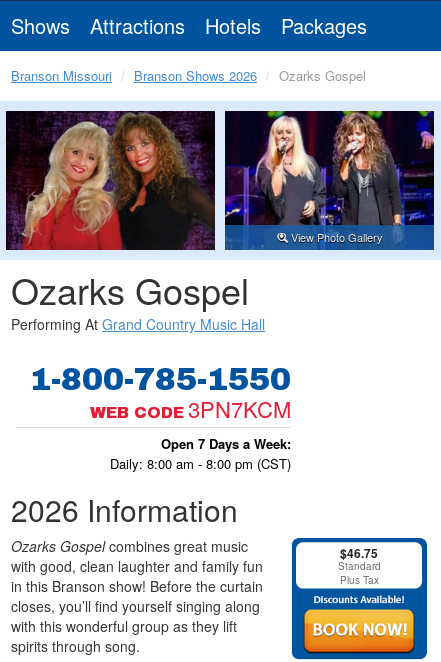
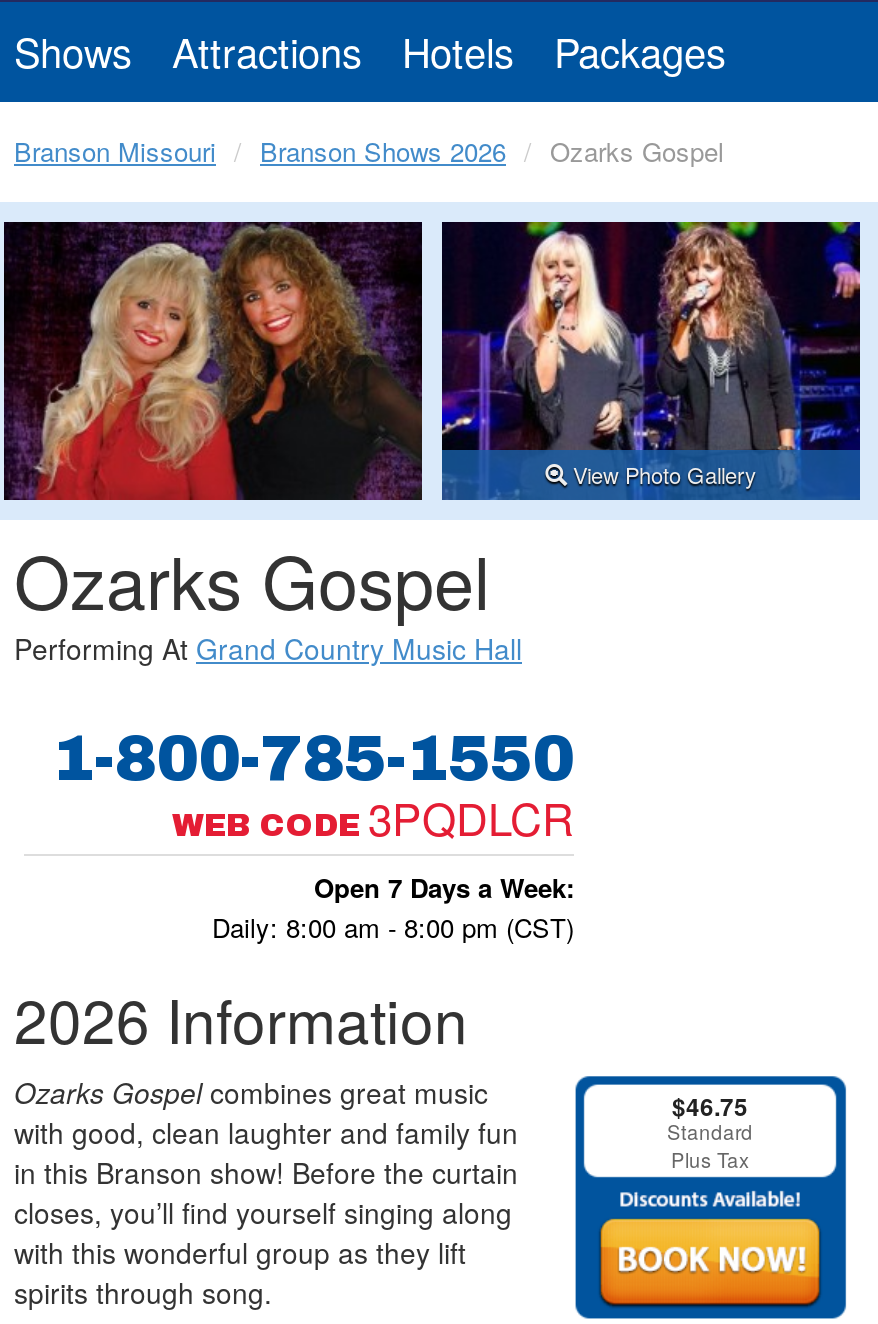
- WEB CODE 3PN7KCM
+ WEB CODE 3PQDLCR
